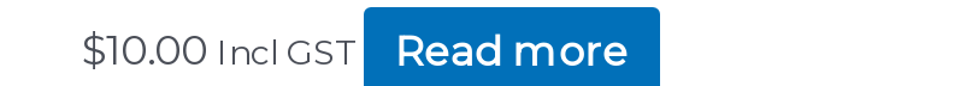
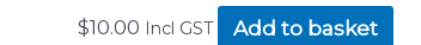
- Read more
+ Add to basket
